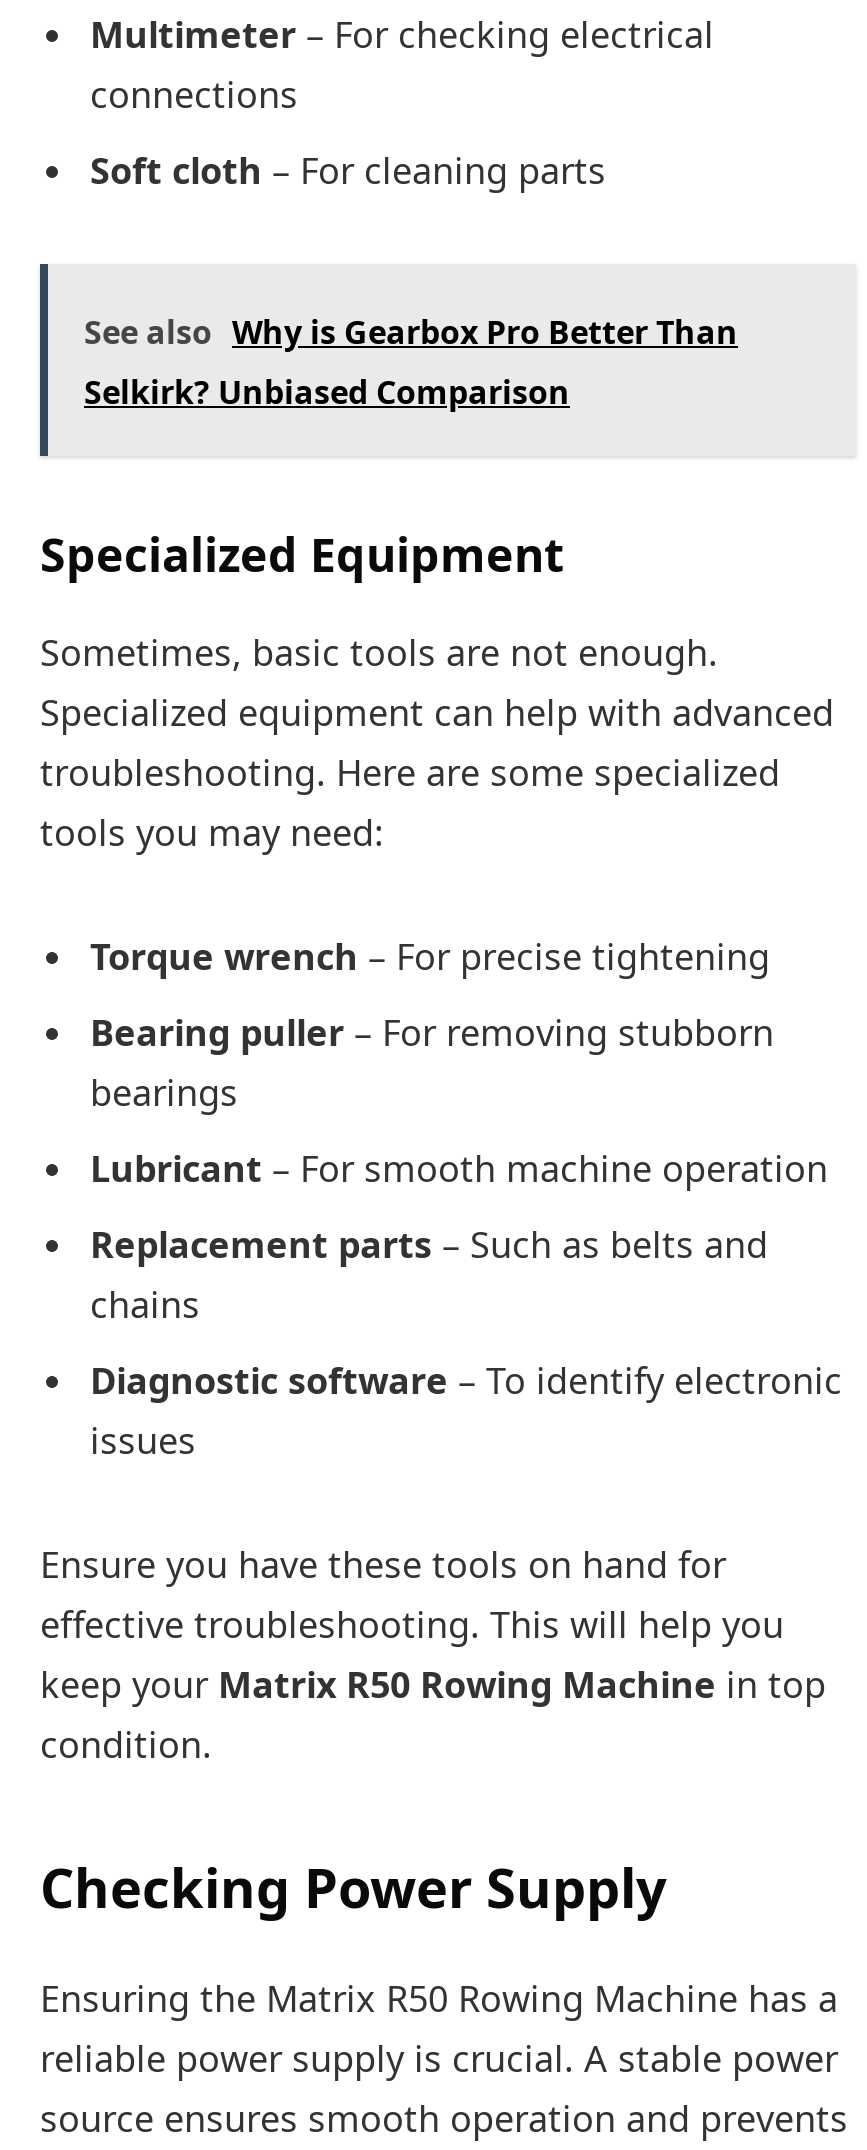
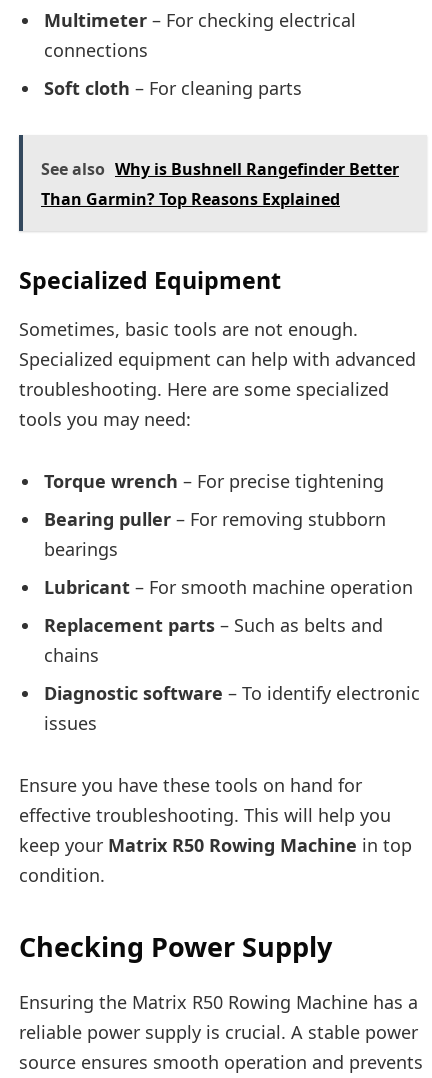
- See also Why is Gearbox Pro Better Than
- Selkirk? Unbiased Comparison
+ See also Why is Bushnell Rangefinder Better
+ Than Garmin? Top Reasons Explained
